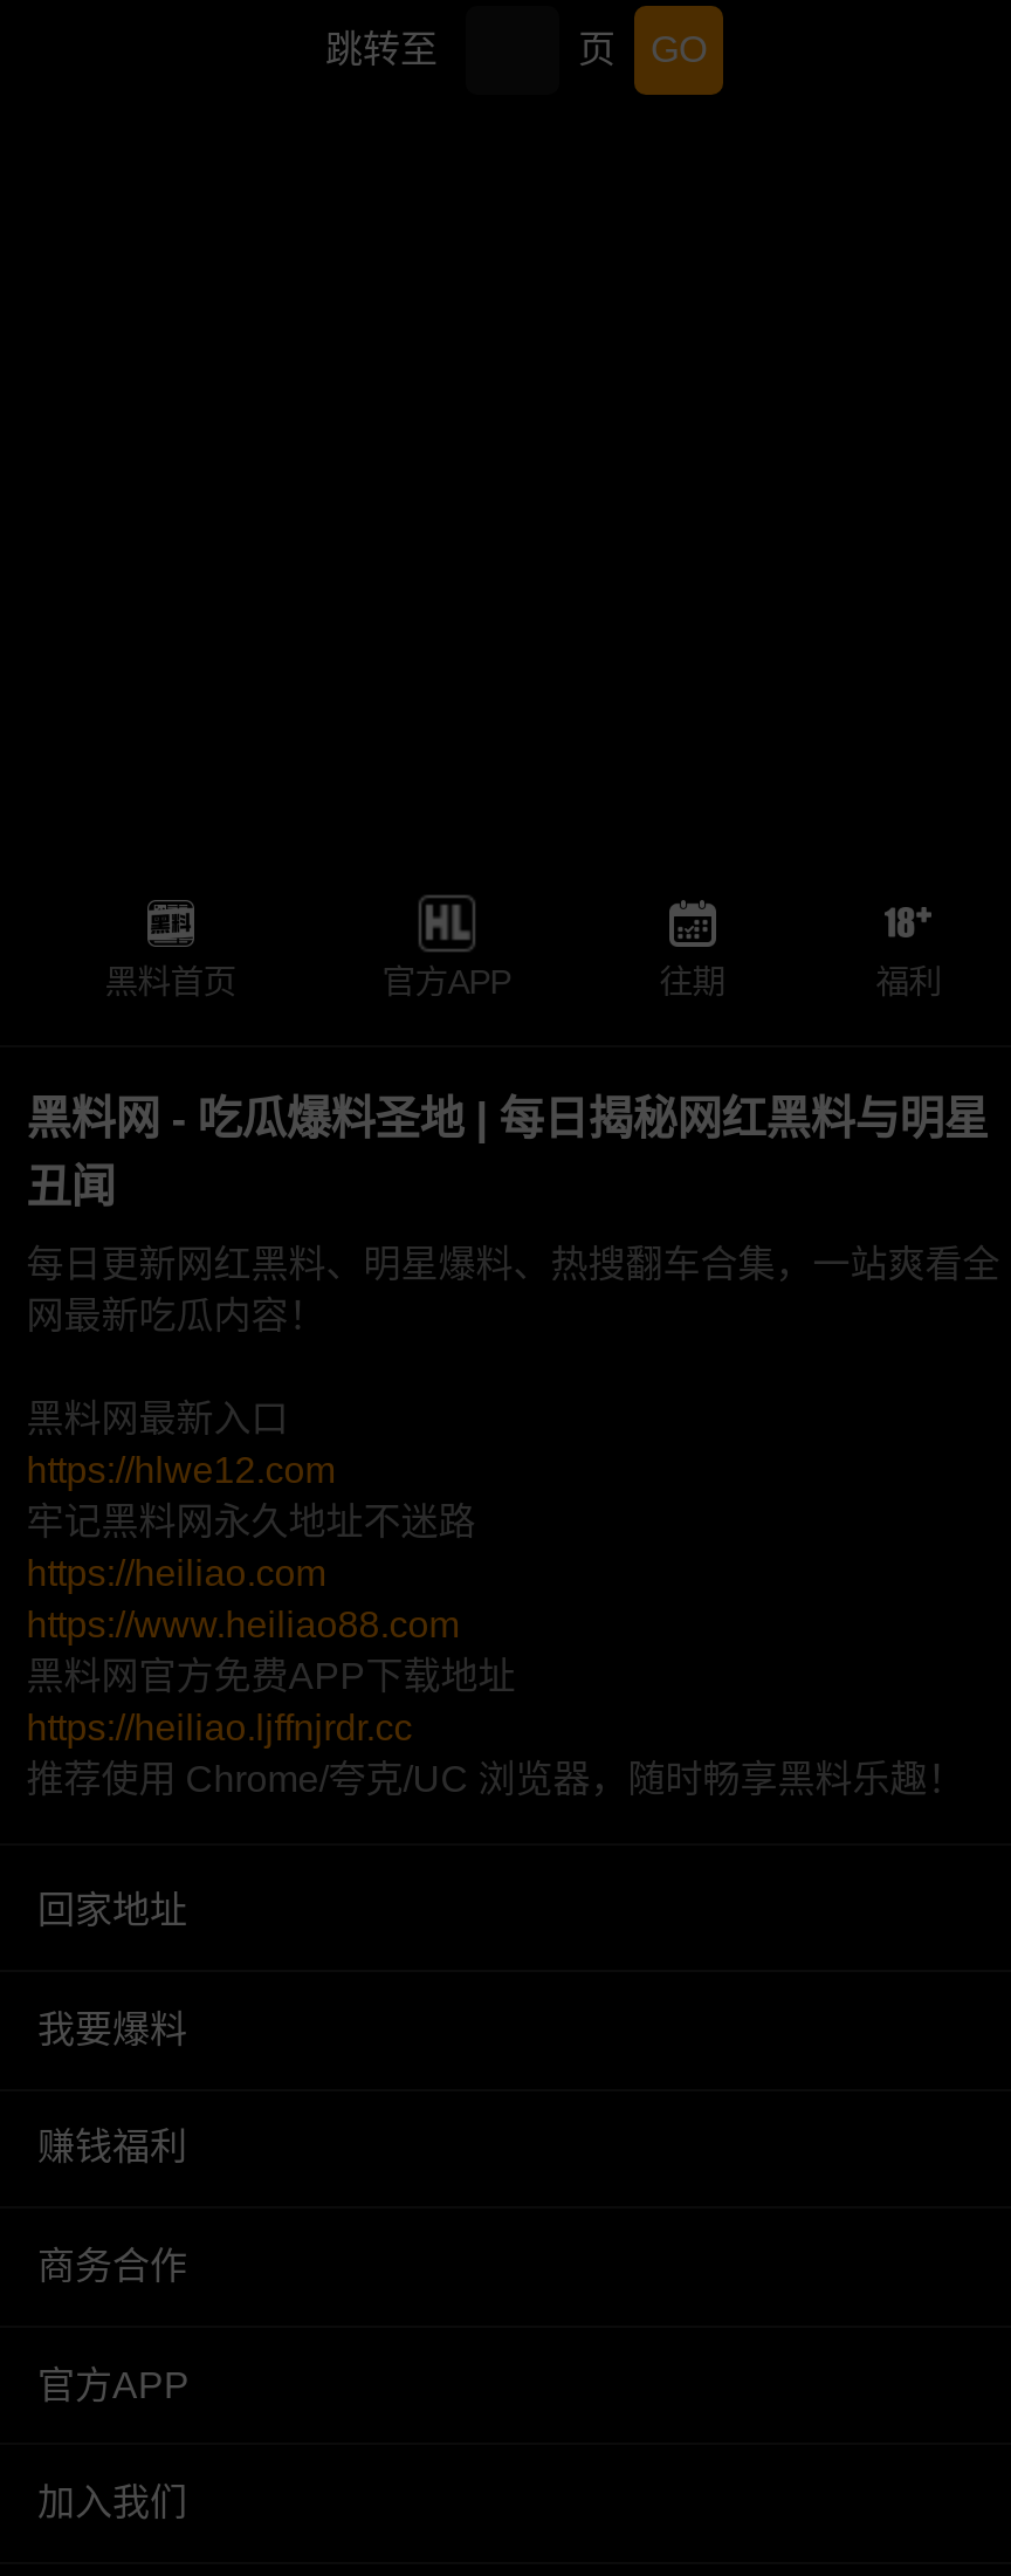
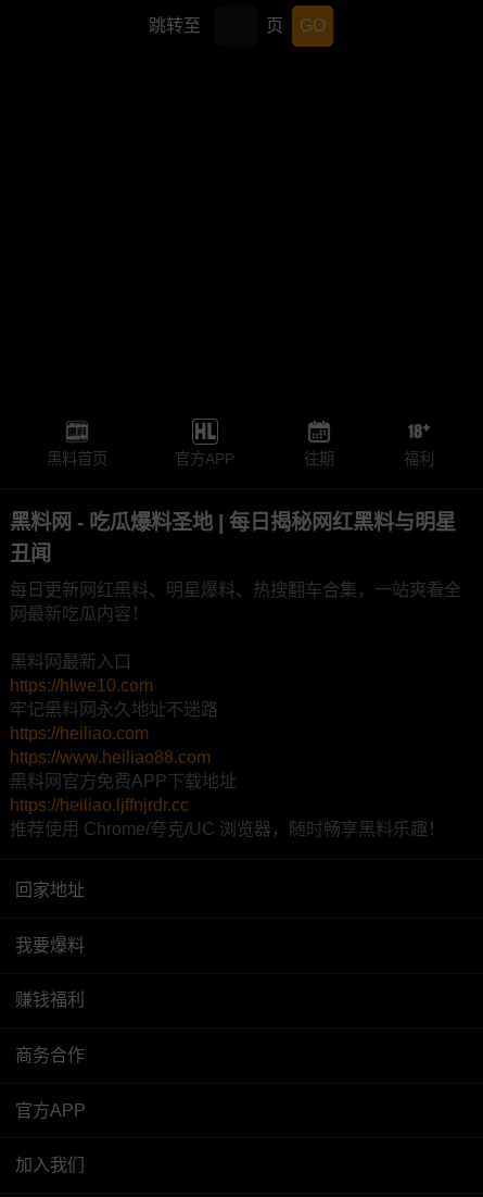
- https://hlwe12.com
+ https://hlwe10.com
